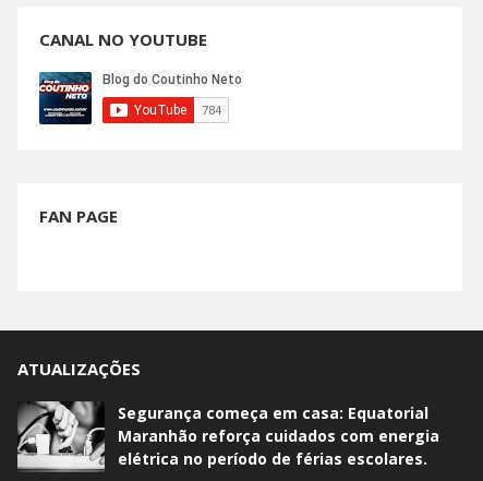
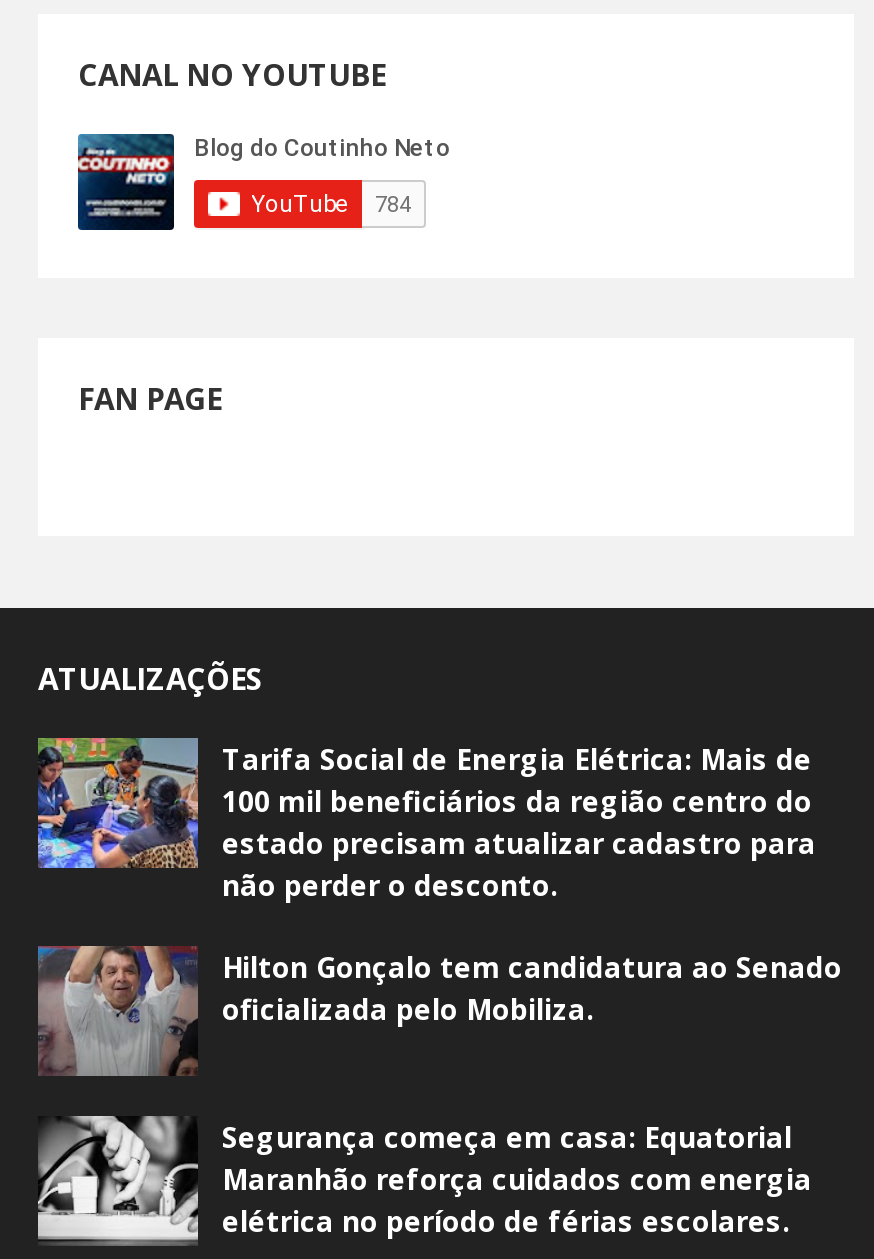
+ [image]
+ Tarifa Social de Energia Elétrica: Mais de
+ 100 mil beneficiários da região centro do
+ estado precisam atualizar cadastro para
+ não perder o desconto.
+ Hilton Gonçalo tem candidatura ao Senado
+ oficializada pelo Mobiliza.

+ [image]
